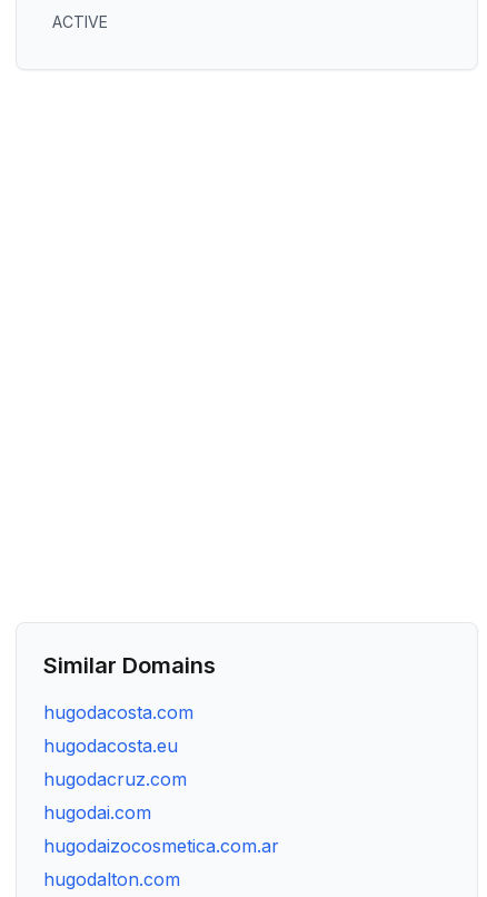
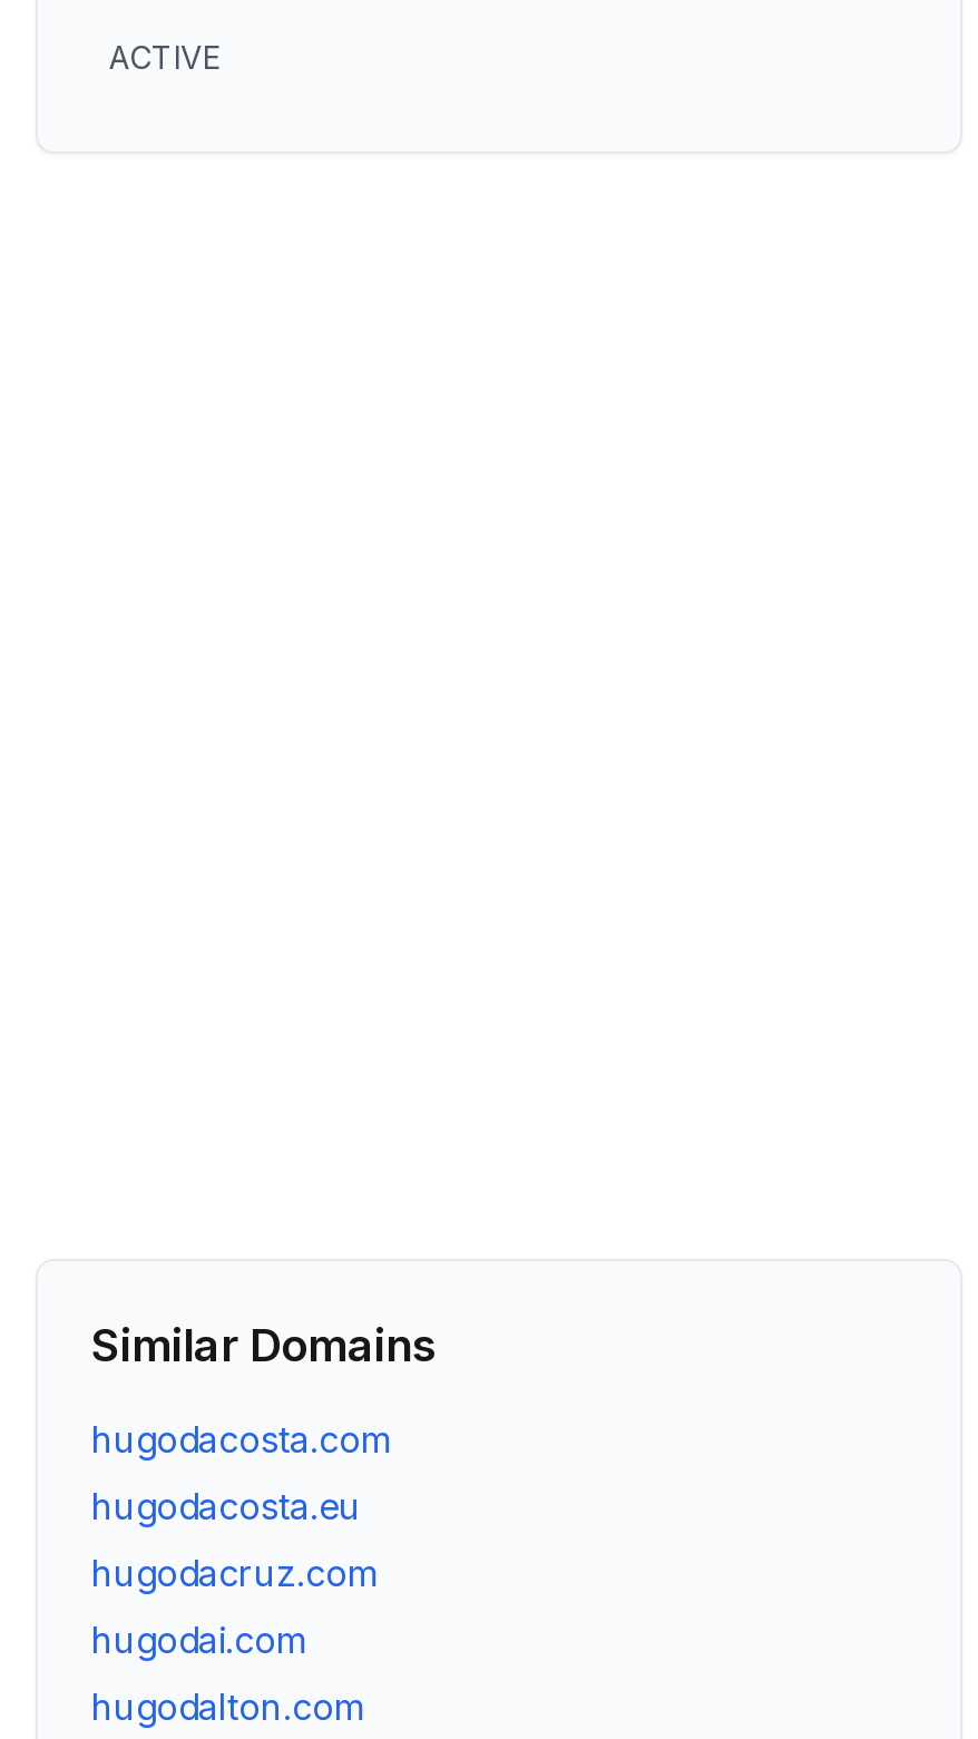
- hugodaizocosmetica.com.ar
